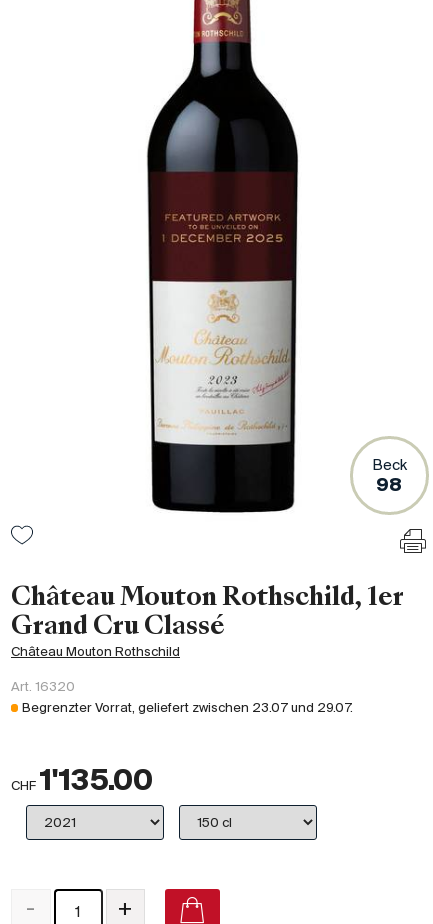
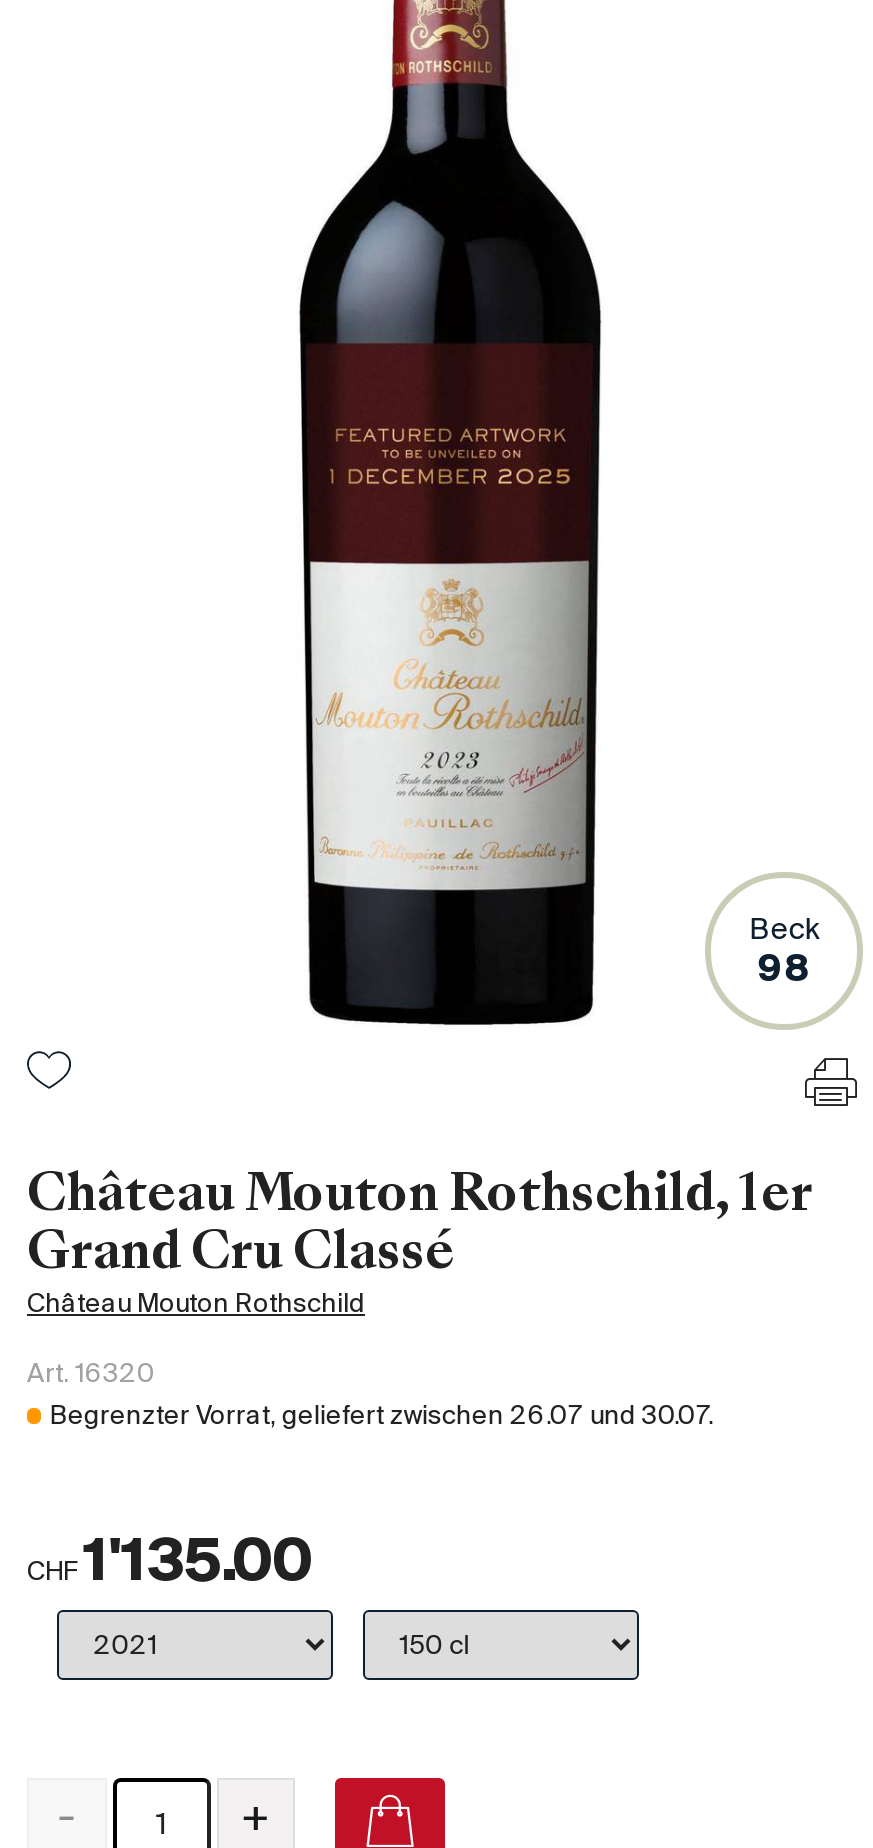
- Begrenzter Vorrat, geliefert zwischen 23.07 und 29.07.
+ Begrenzter Vorrat, geliefert zwischen 26.07 und 30.07.
